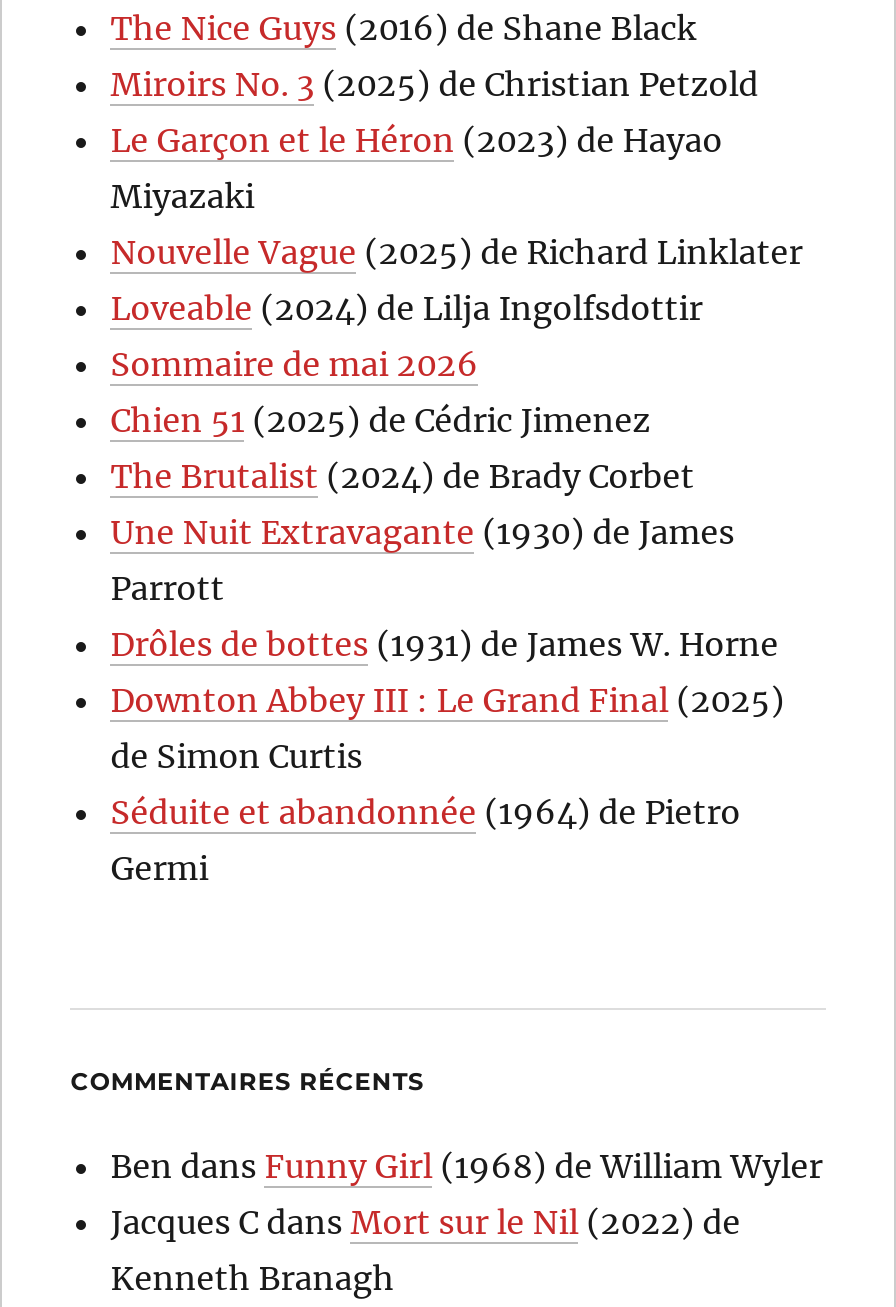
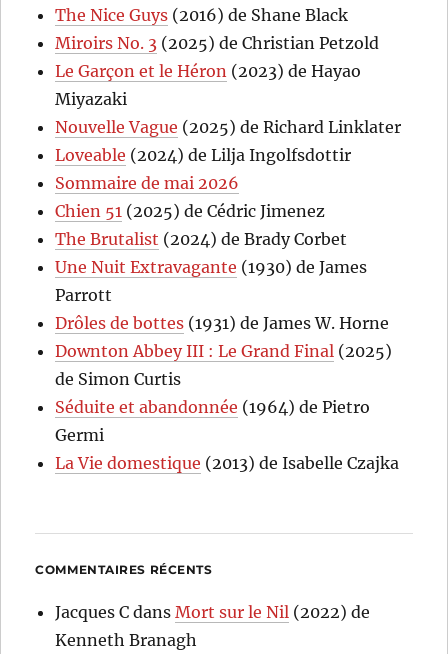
+ La Vie domestique (2013) de Isabelle Czajka

moved down: COMMENTAIRES RÉCENTS

- Ben dans Funny Girl (1968) de William Wyler
